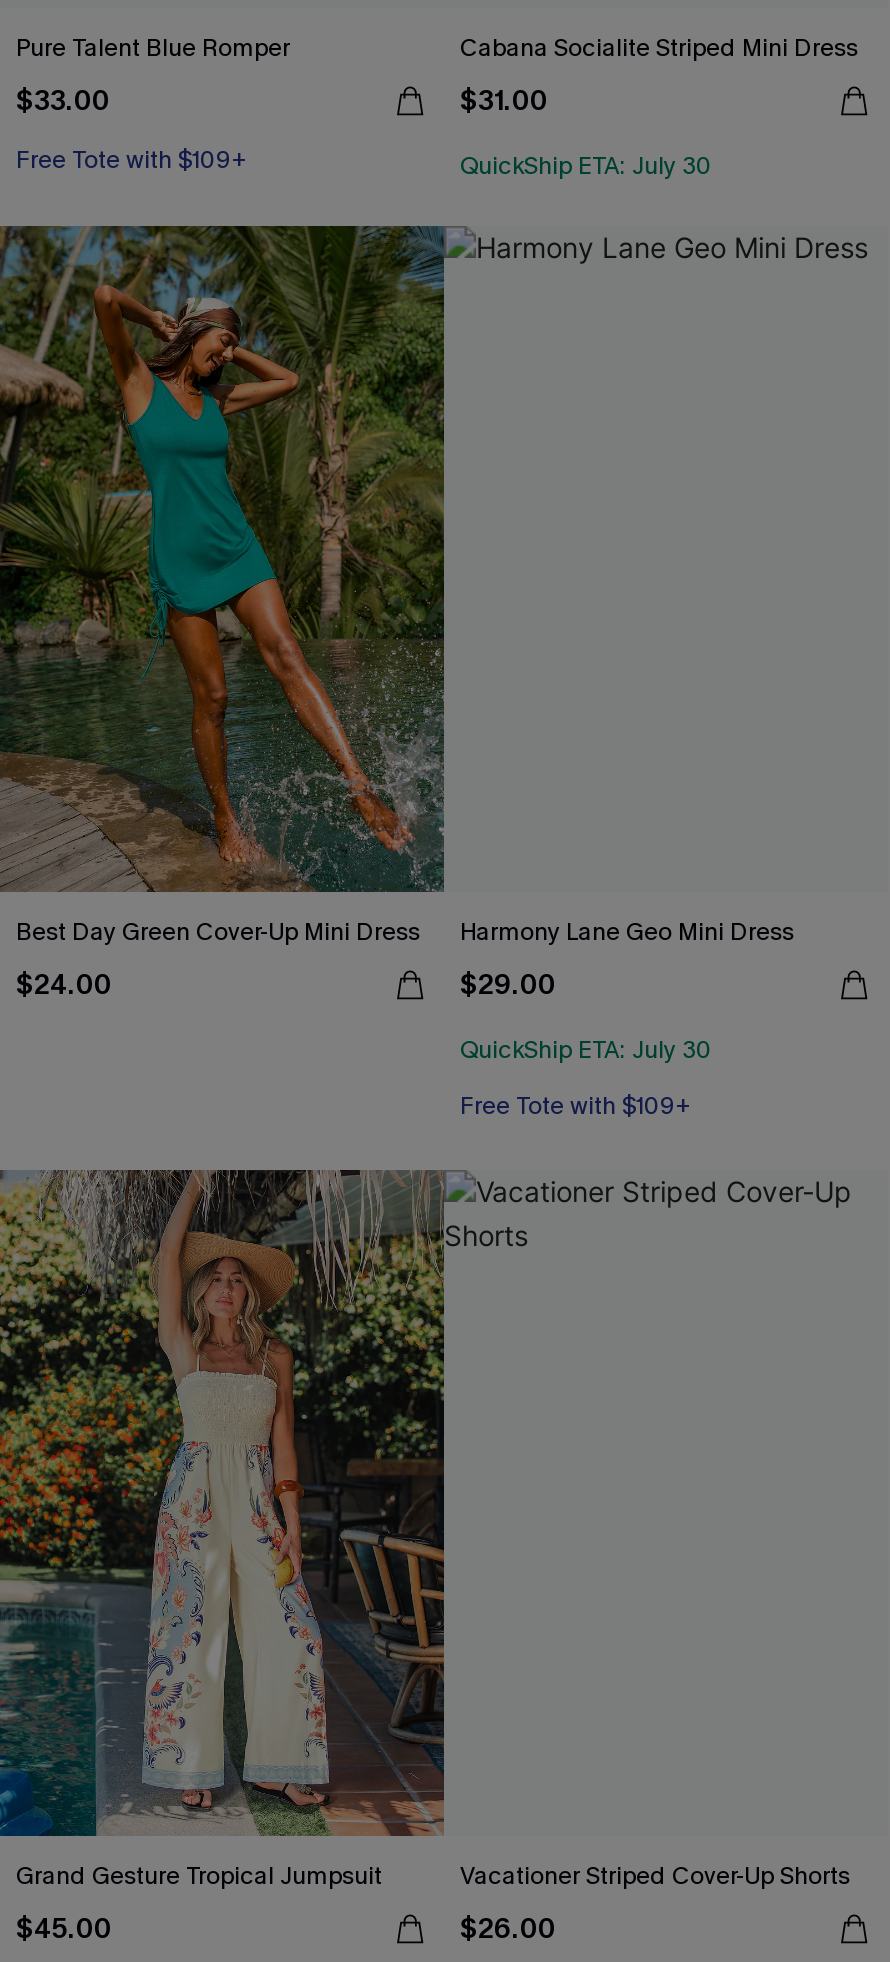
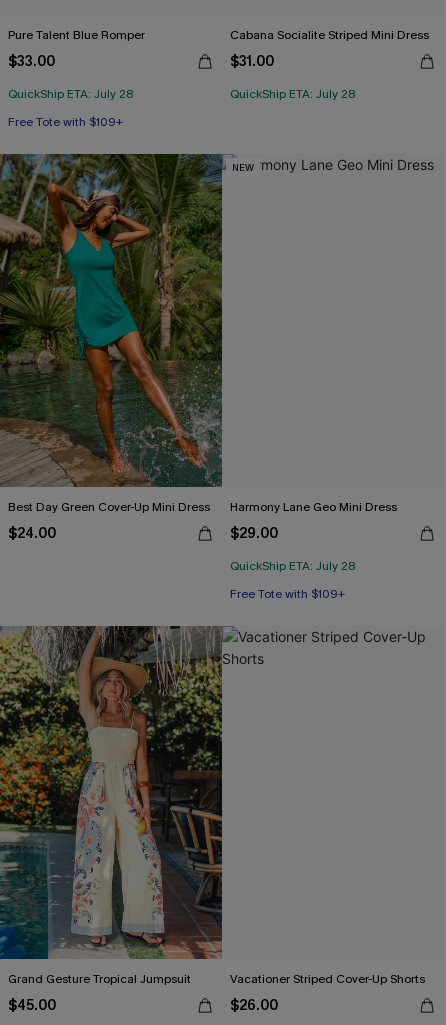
+ QuickShip ETA: July 28

- QuickShip ETA: July 30
+ QuickShip ETA: July 28

+ NEW

- QuickShip ETA: July 30
+ QuickShip ETA: July 28
